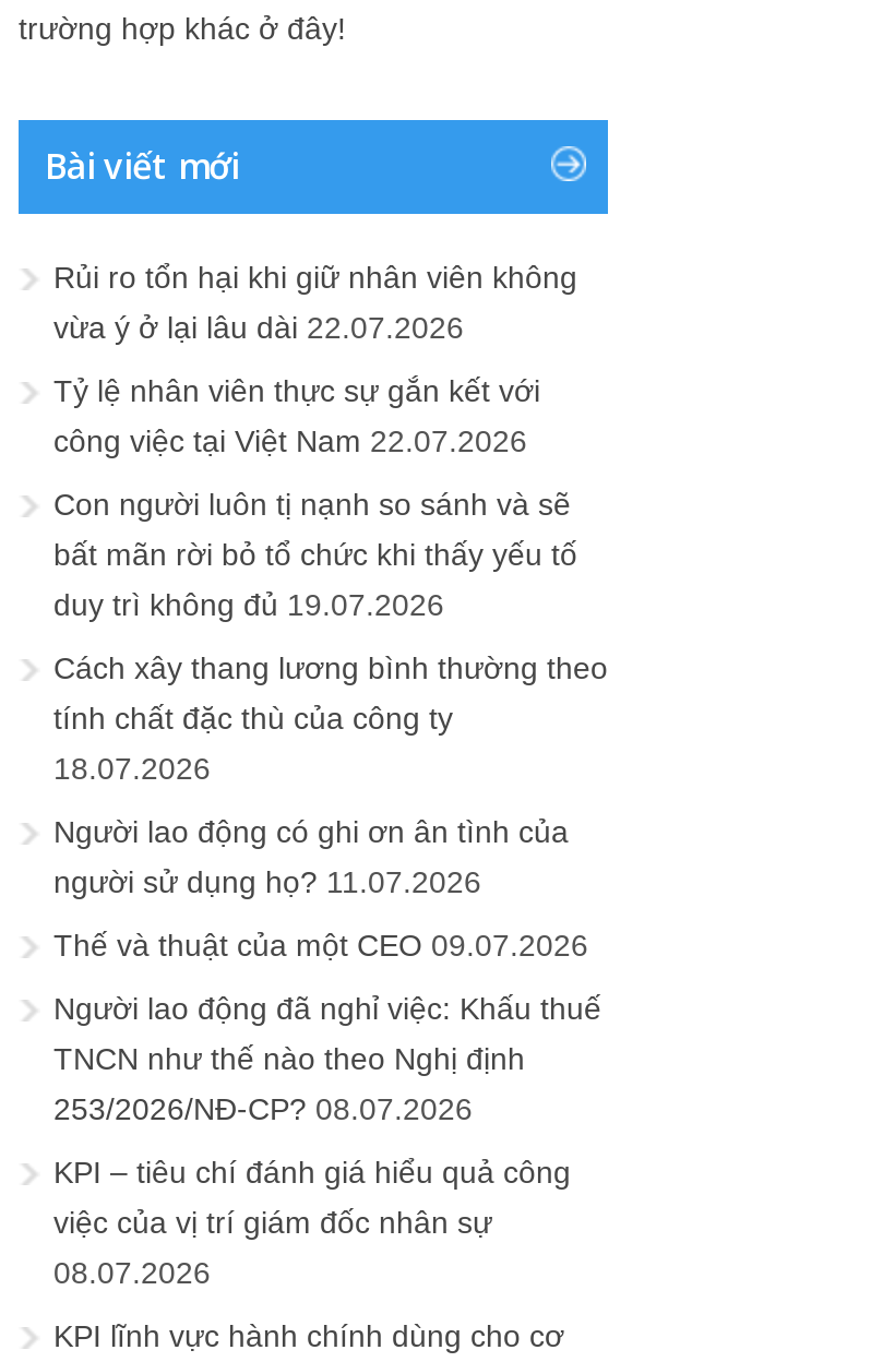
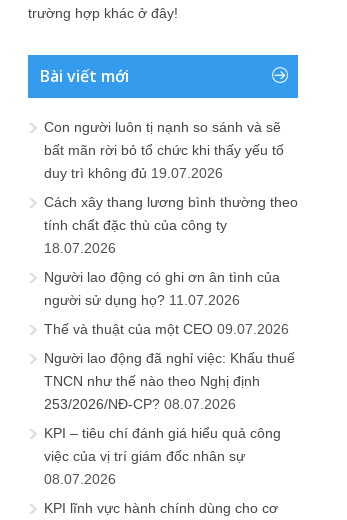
- Rủi ro tổn hại khi giữ nhân viên không
- vừa ý ở lại lâu dài 22.07.2026
- Tỷ lệ nhân viên thực sự gắn kết với
- công việc tại Việt Nam 22.07.2026
